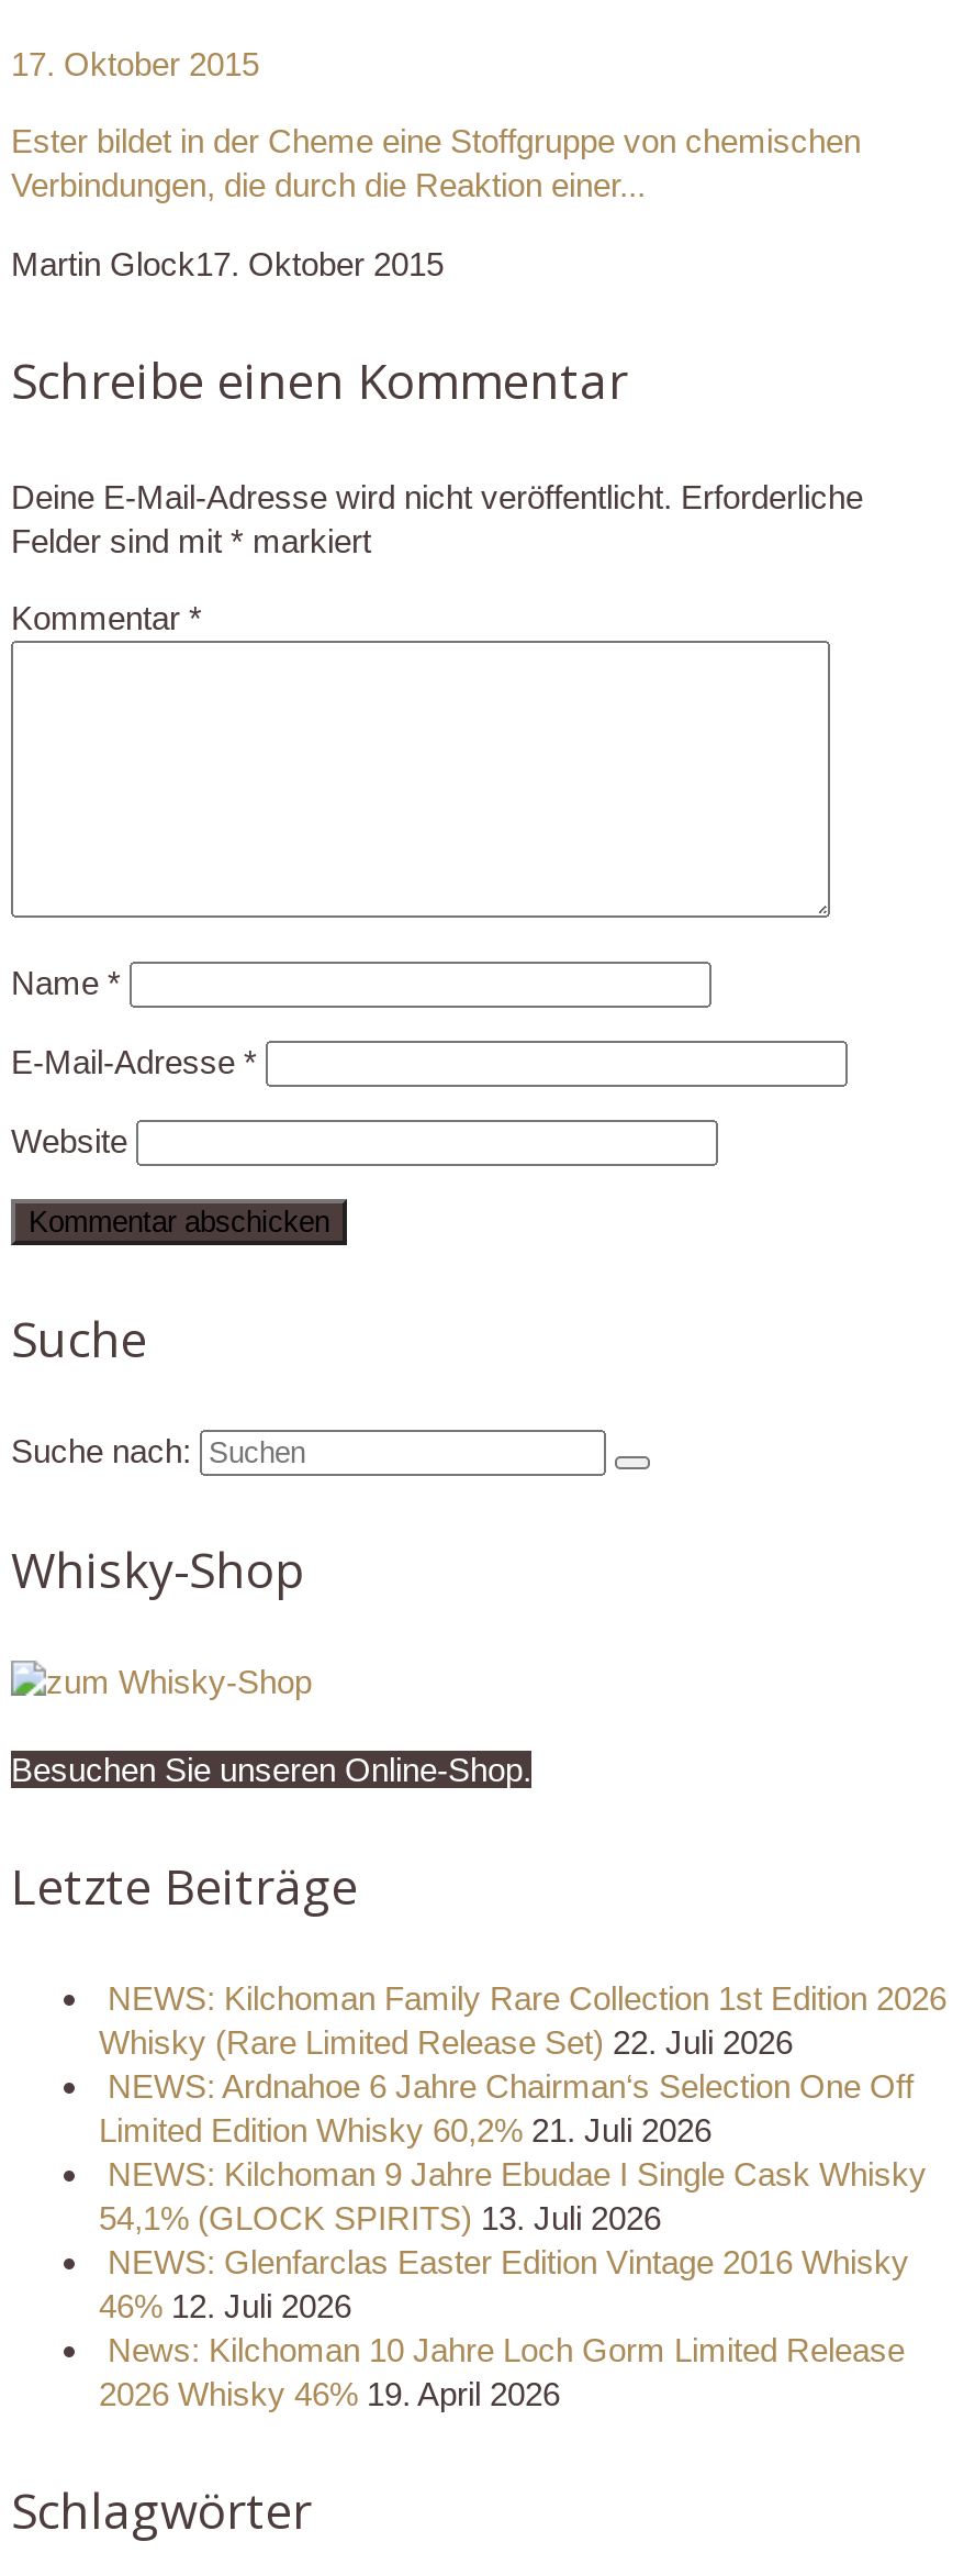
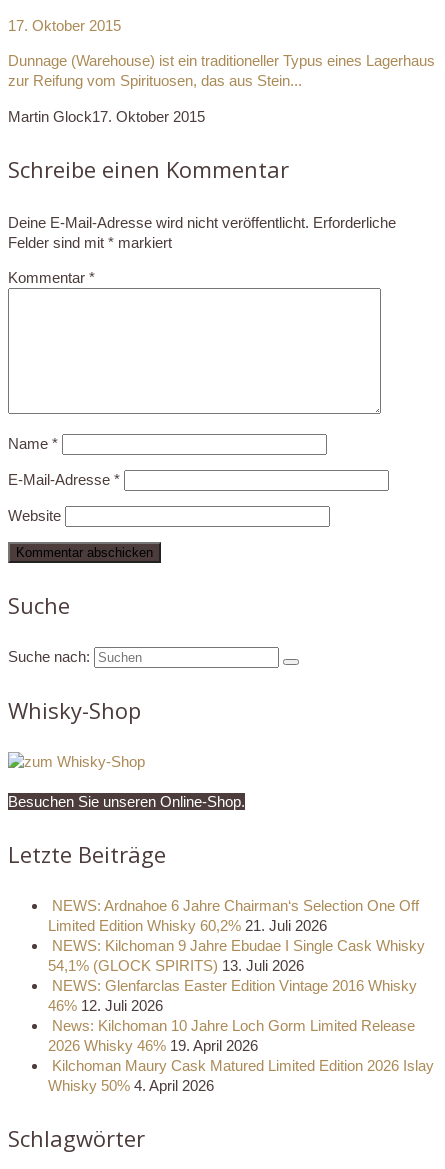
- Ester bildet in der Cheme eine Stoffgruppe von chemischen
- Verbindungen, die durch die Reaktion einer...
+ Dunnage (Warehouse) ist ein traditioneller Typus eines Lagerhaus
+ zur Reifung vom Spirituosen, das aus Stein...

- NEWS: Kilchoman Family Rare Collection 1st Edition 2026
- Whisky (Rare Limited Release Set) 22. Juli 2026

moved up: NEWS: Ardnahoe 6 Jahre Chairman‘s Selection One Off | Limited Edition Whisky 60,2% 21. Juli 2026 | NEWS: Kilchoman 9 Jahre Ebudae I Single Cask Whisky | 54,1% (GLOCK SPIRITS) 13. Juli 2026 | NEWS: Glenfarclas Easter Edition Vintage 2016 Whisky | 46% 12. Juli 2026 | News: Kilchoman 10 Jahre Loch Gorm Limited Release | 2026 Whisky 46% 19. April 2026

+ Kilchoman Maury Cask Matured Limited Edition 2026 Islay
+ Whisky 50% 4. April 2026
